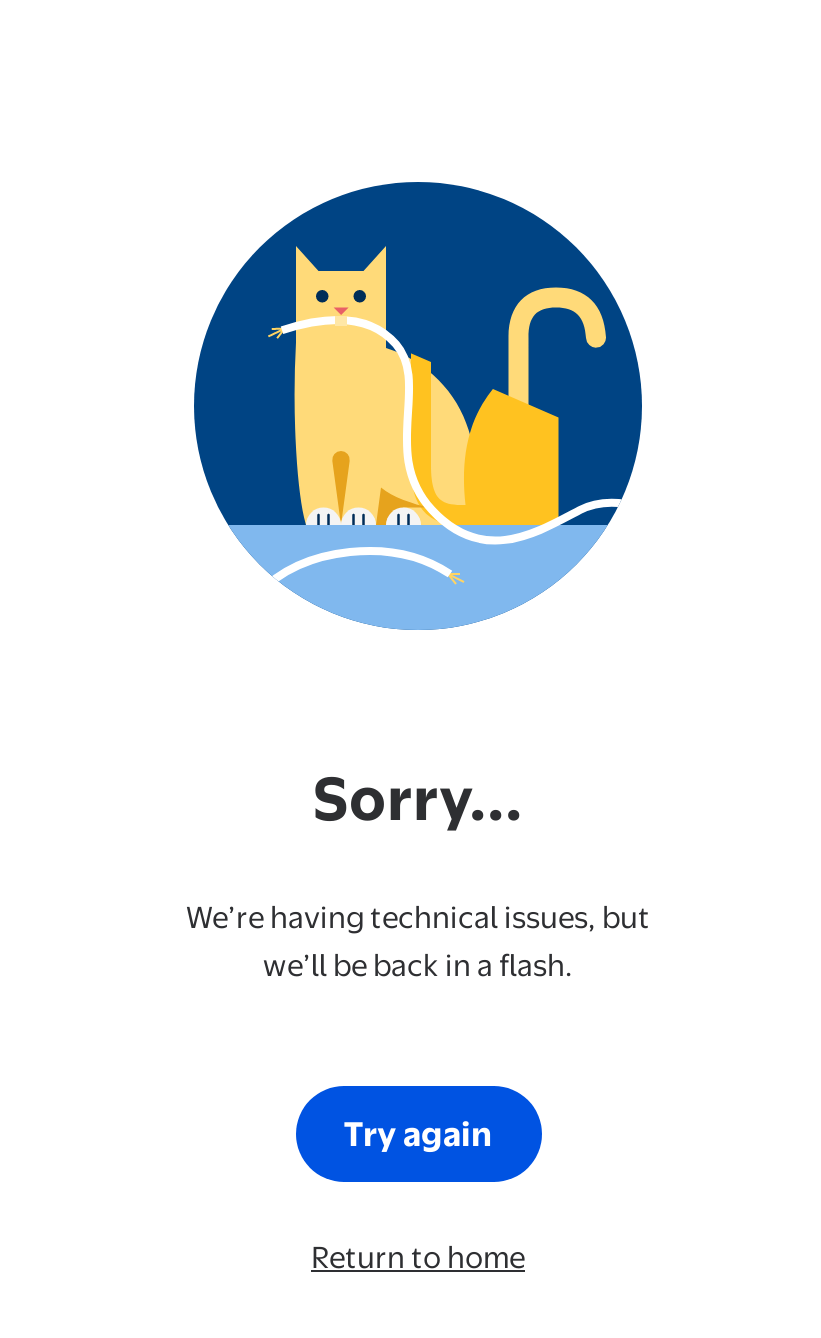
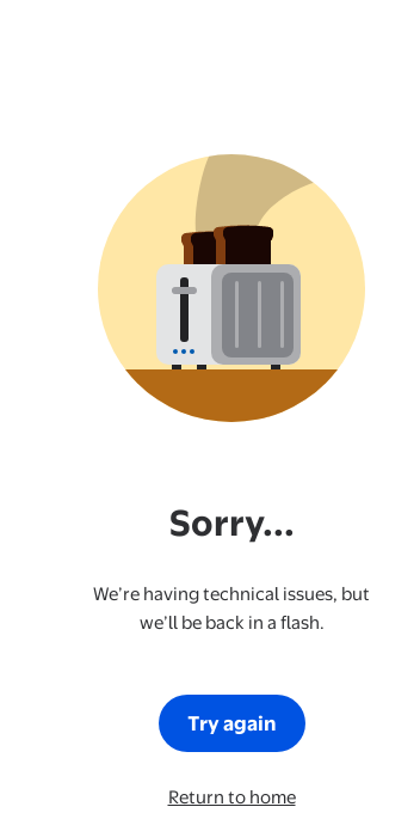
- [image]
+ [image]
